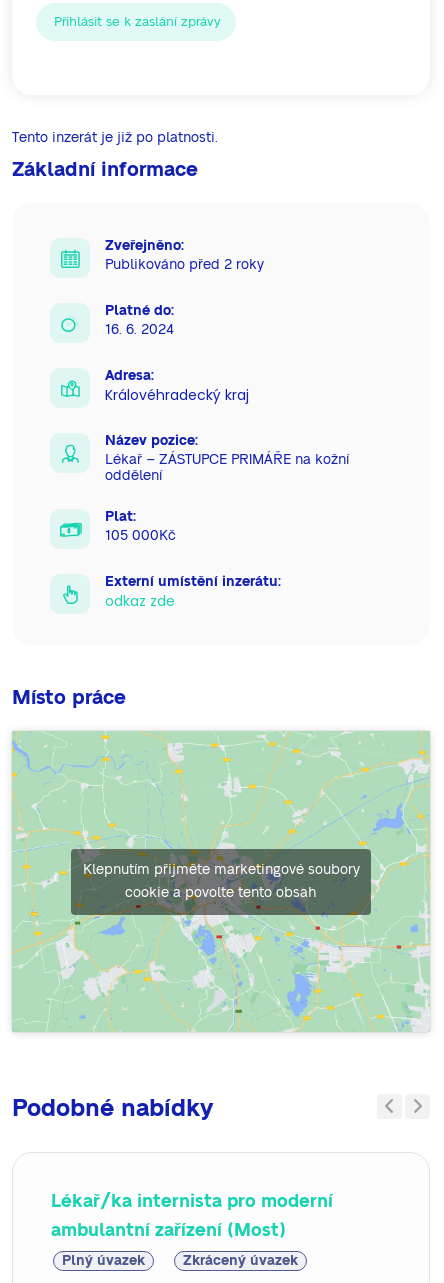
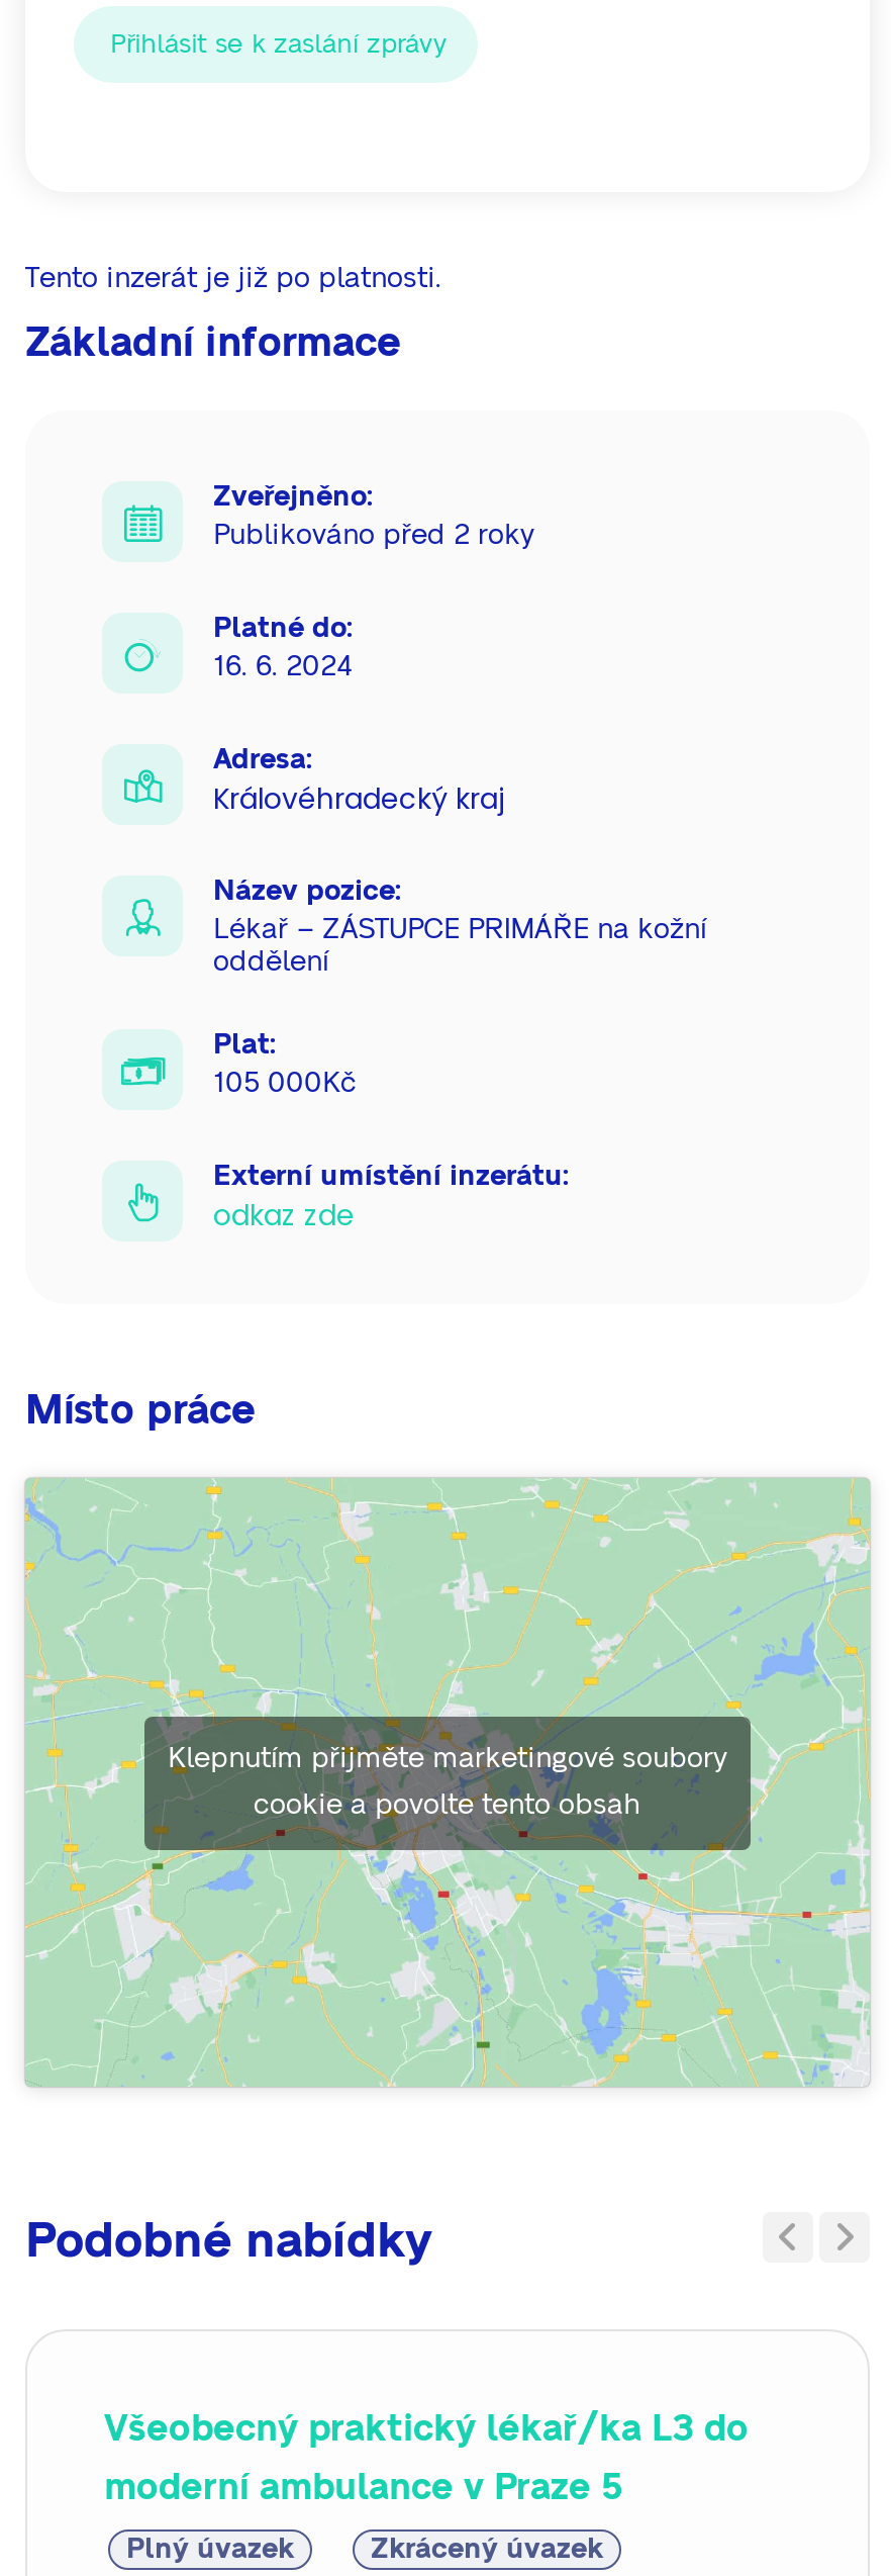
- Lékař/ka internista pro moderní
+ Všeobecný praktický lékař/ka L3 do

- ambulantní zařízení (Most)
+ moderní ambulance v Praze 5
